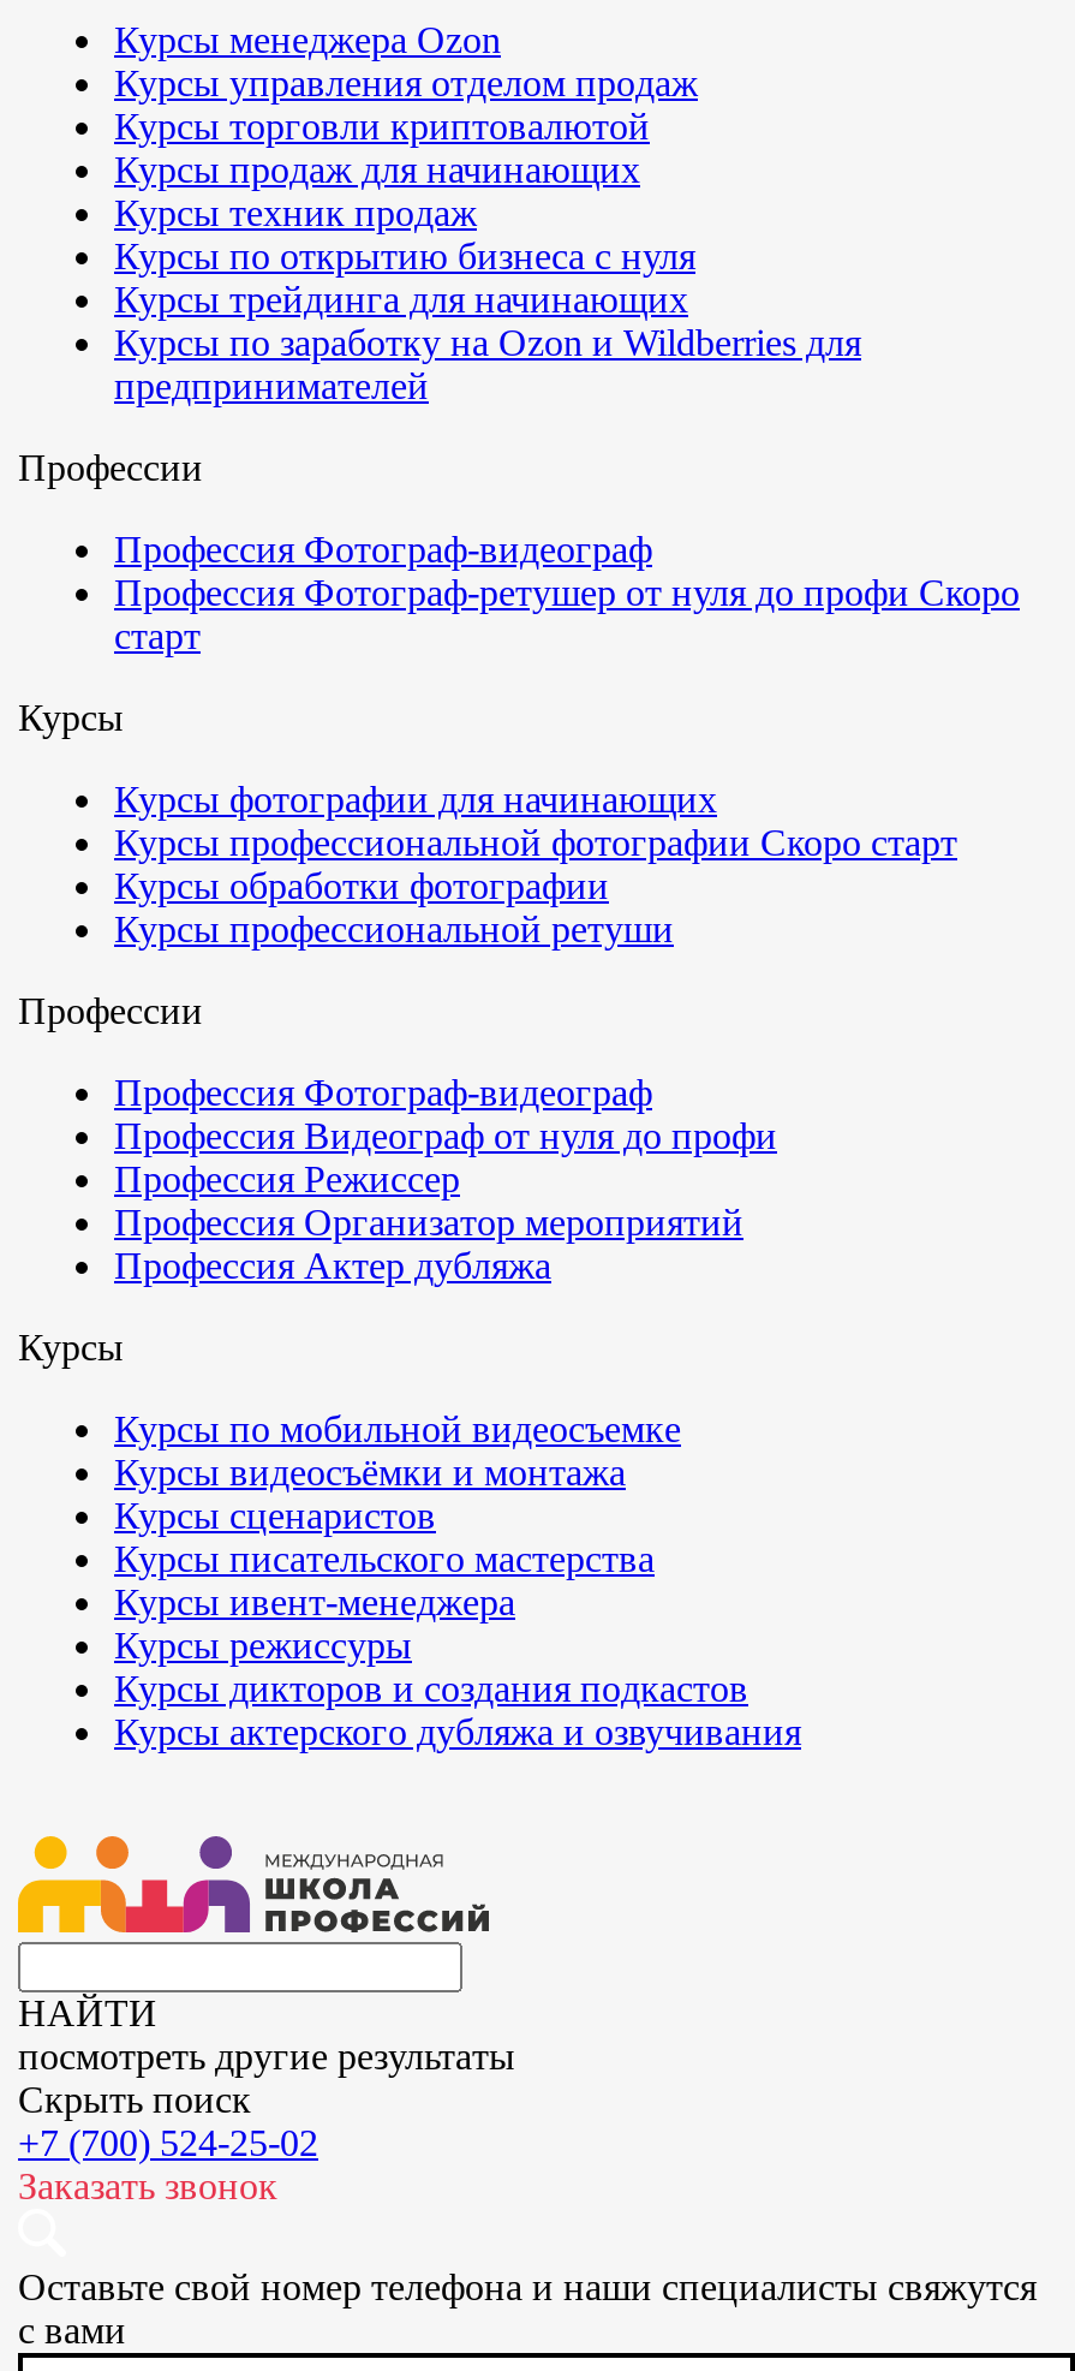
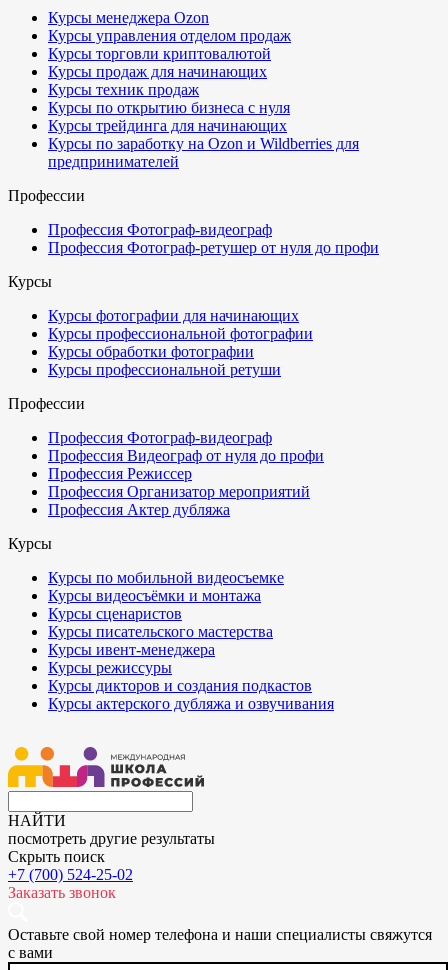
- Профессия Фотограф-ретушер от нуля до профи Скоро
- старт
+ Профессия Фотограф-ретушер от нуля до профи

- Курсы профессиональной фотографии Скоро старт
+ Курсы профессиональной фотографии
